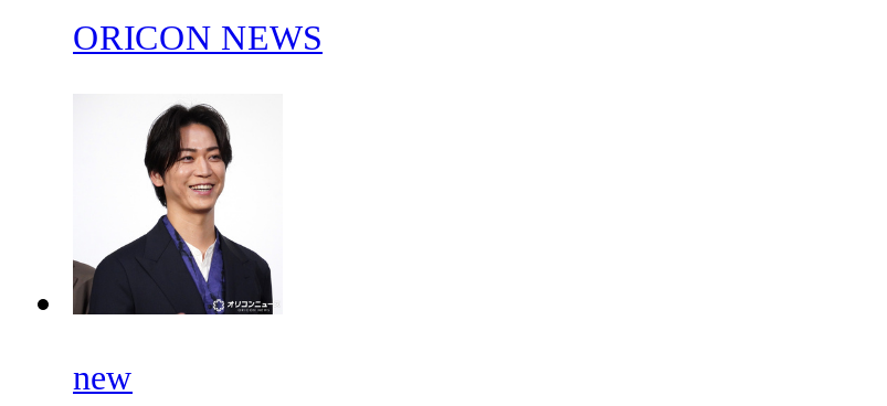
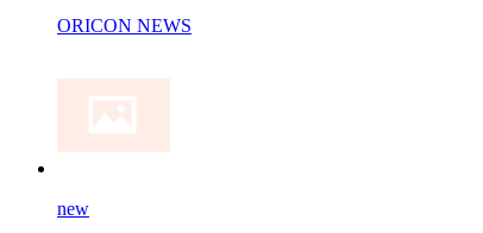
- [image]
